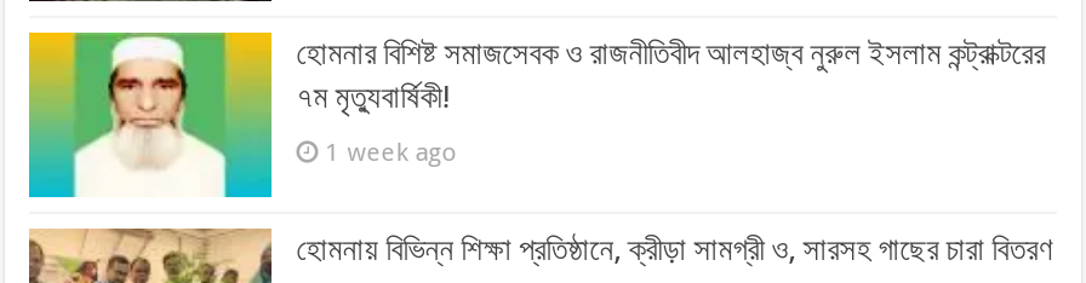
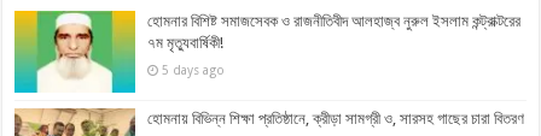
- 1 week ago
+ 5 days ago
